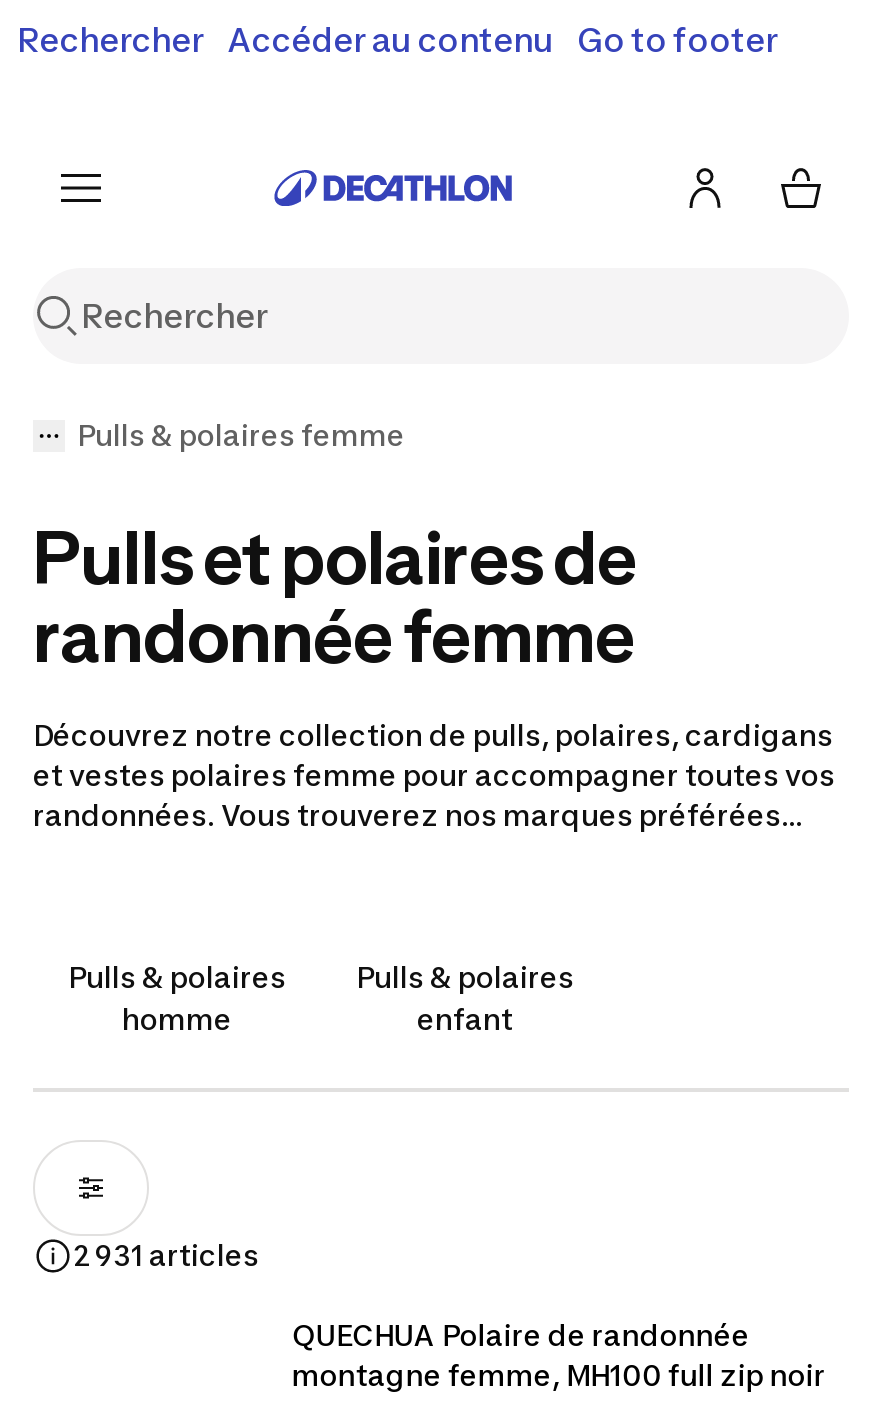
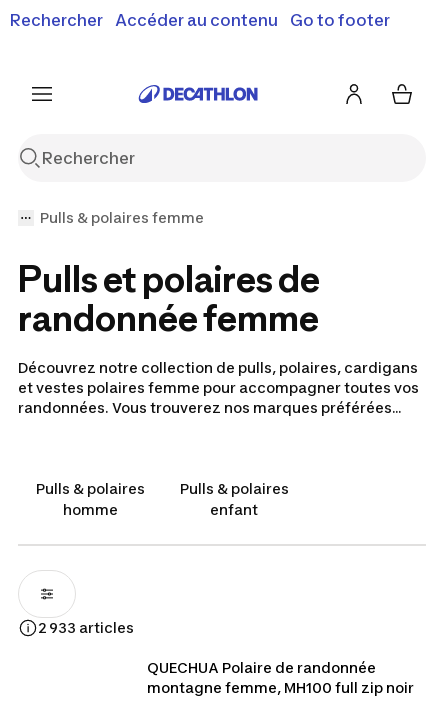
- 2 931 articles
+ 2 933 articles
